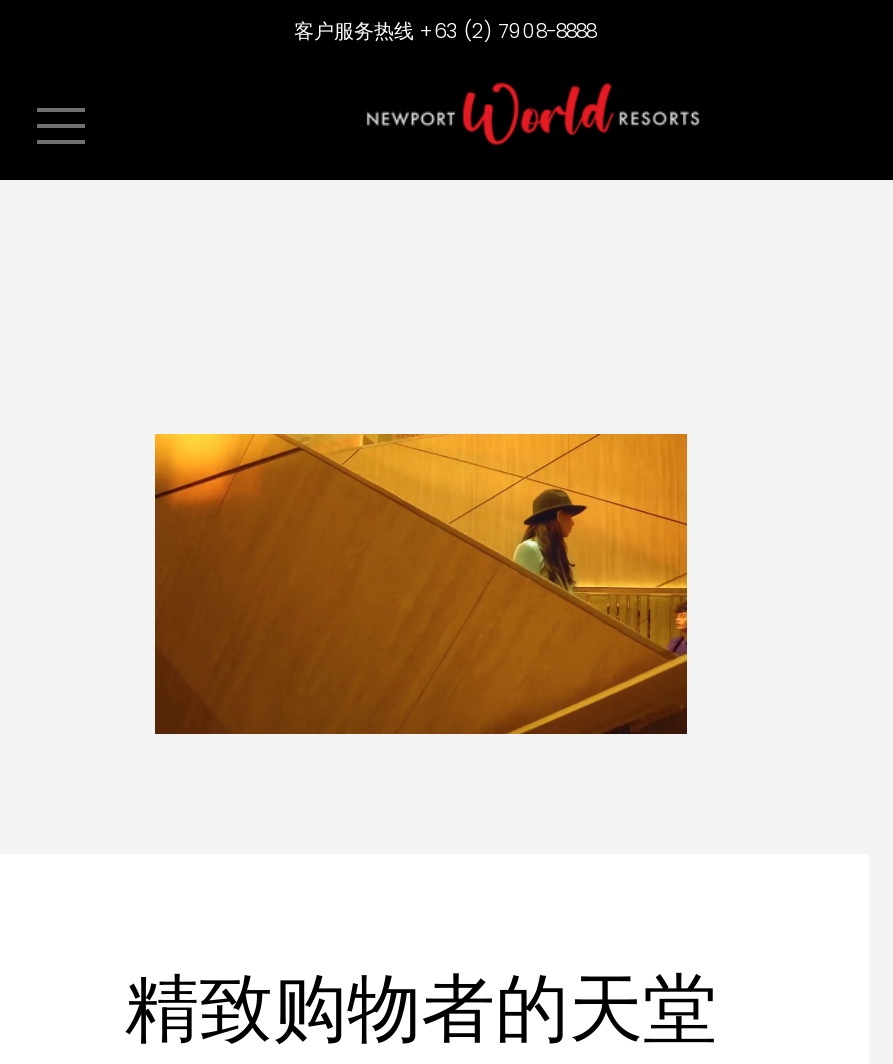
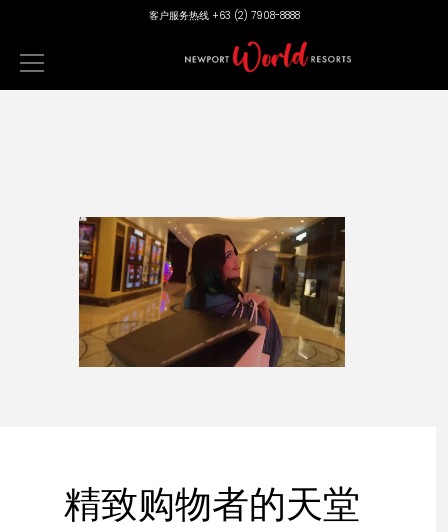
- [image]
+ [image]
